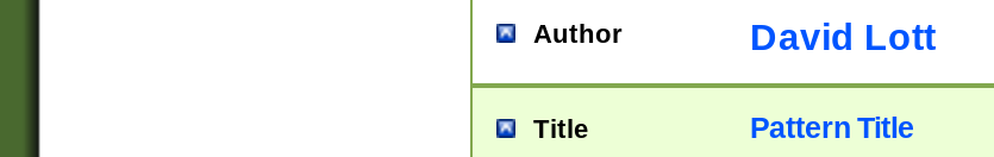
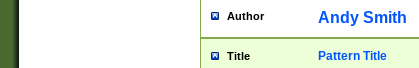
- David Lott
+ Andy Smith
